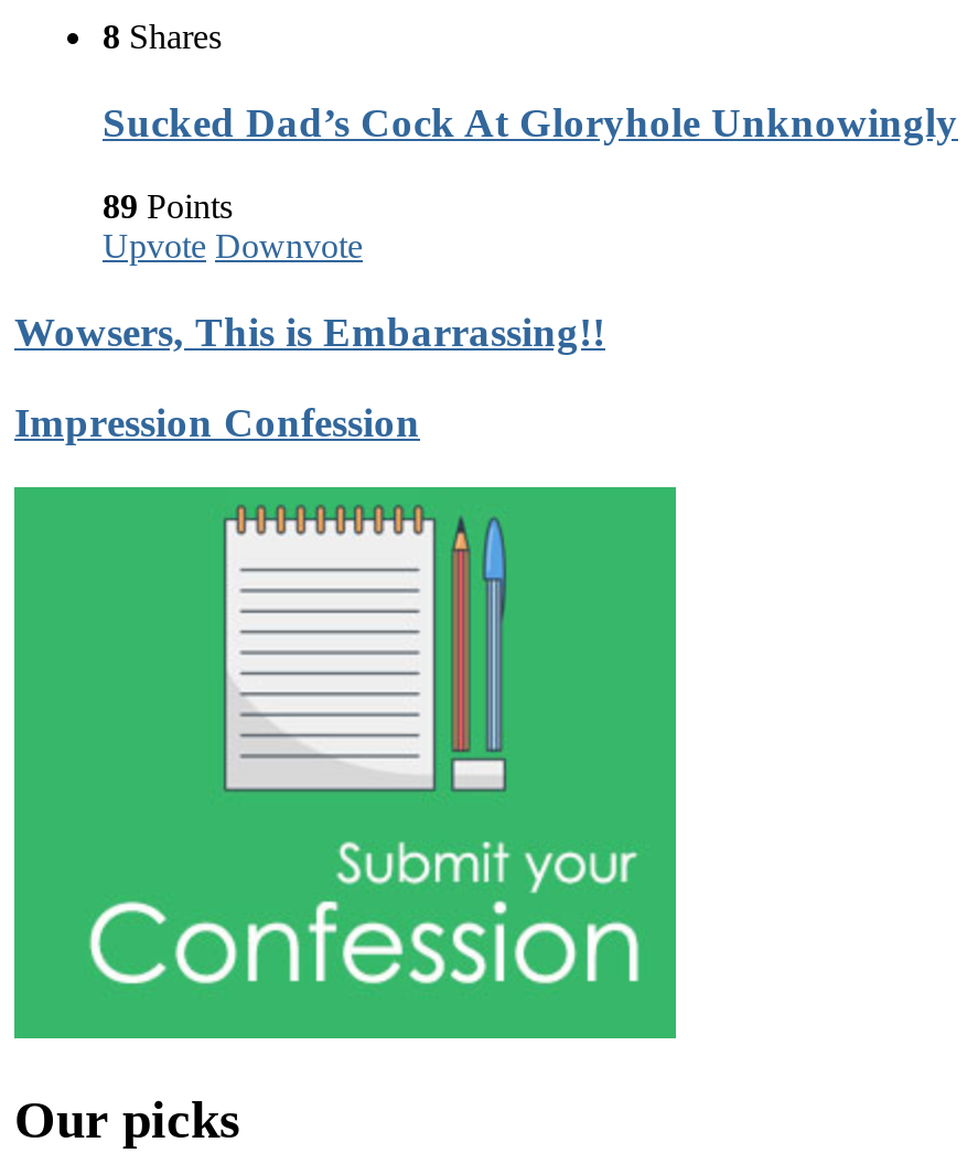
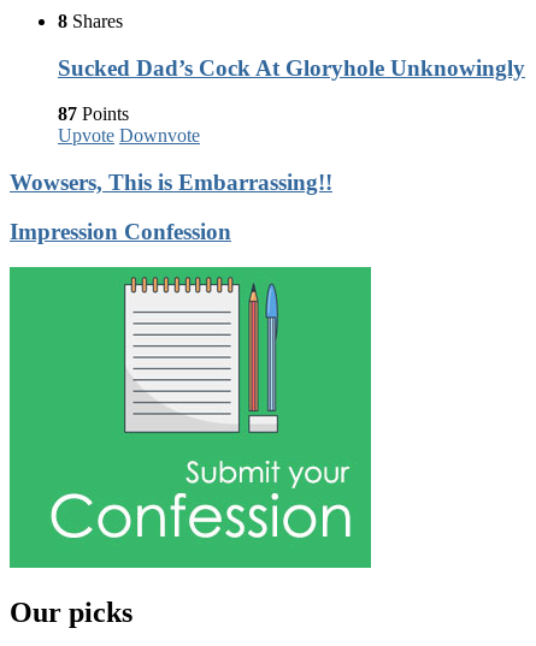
- 89 Points
+ 87 Points
